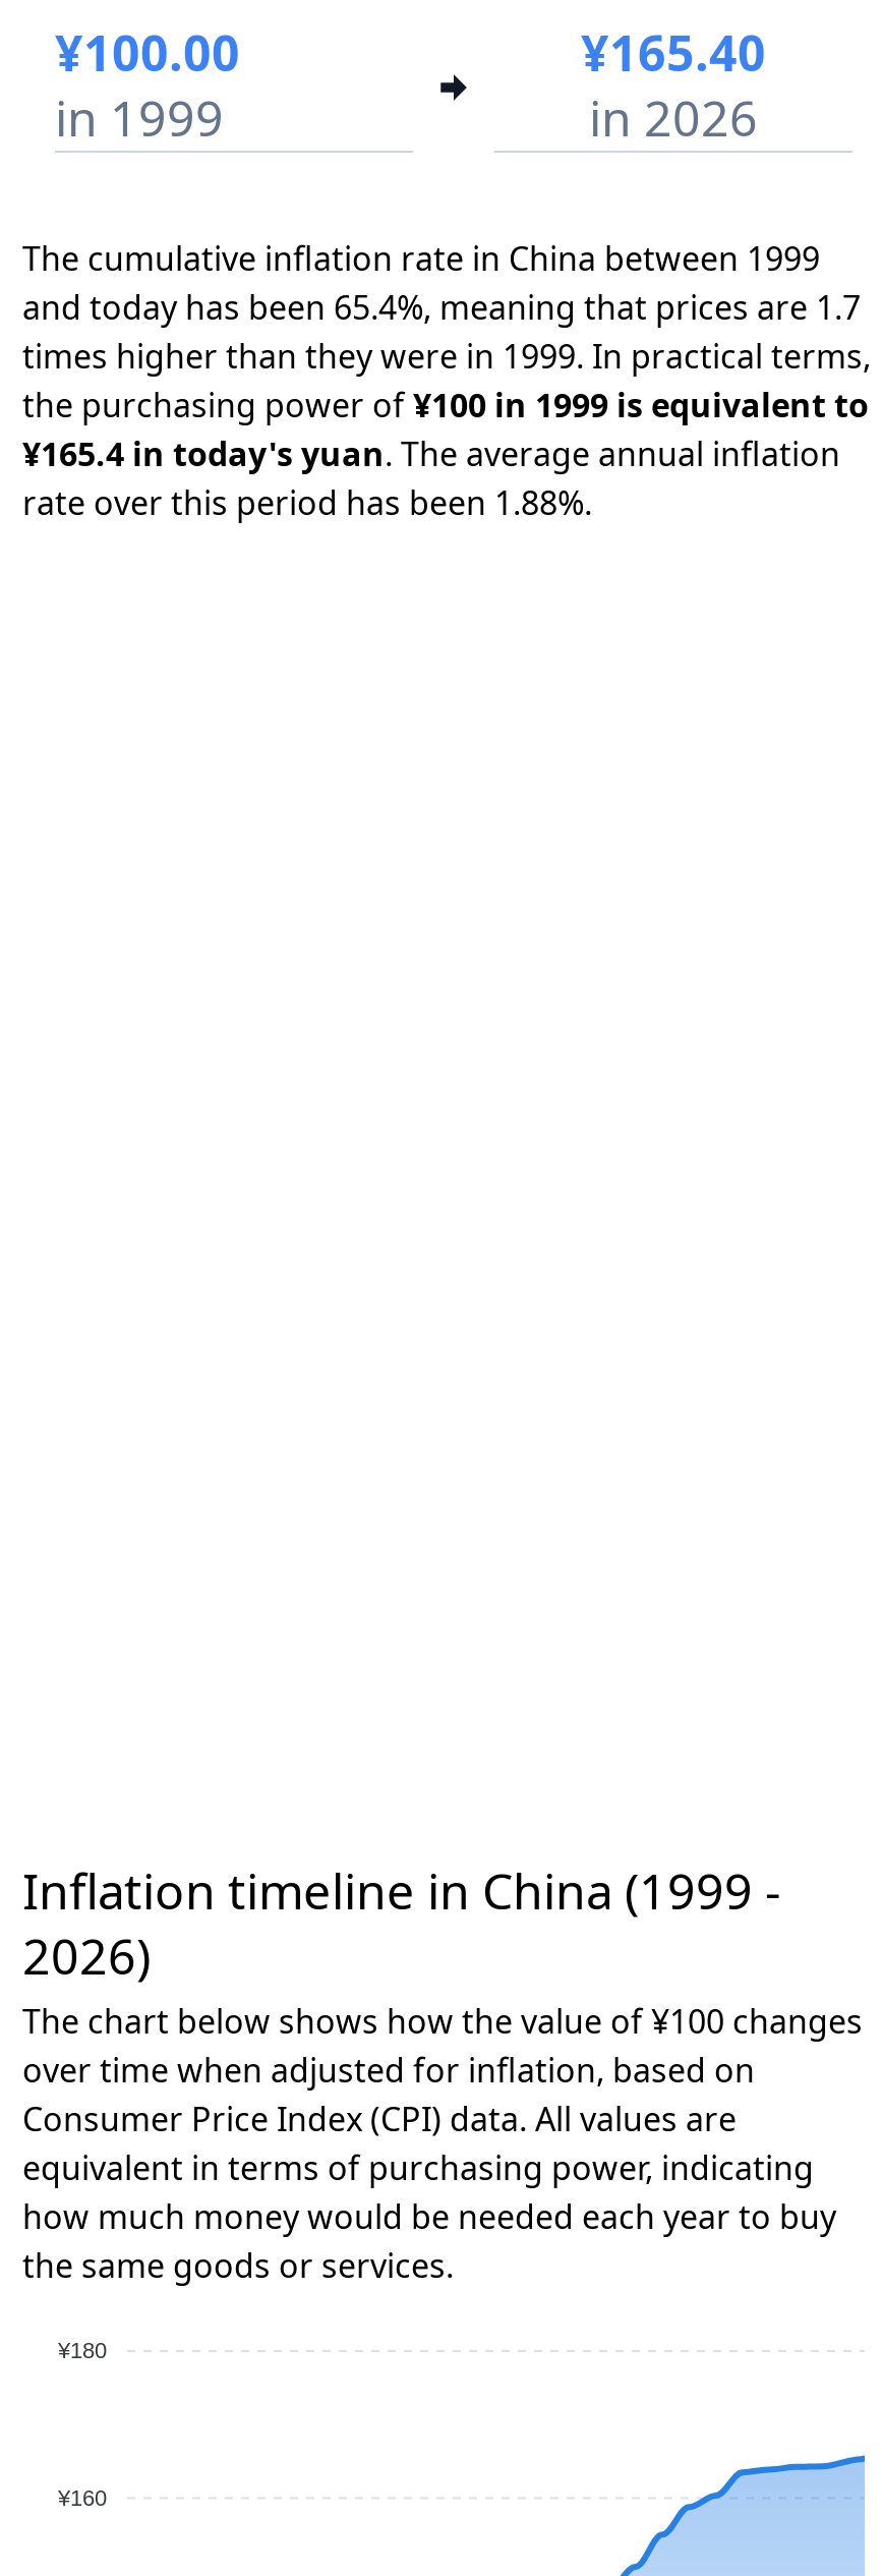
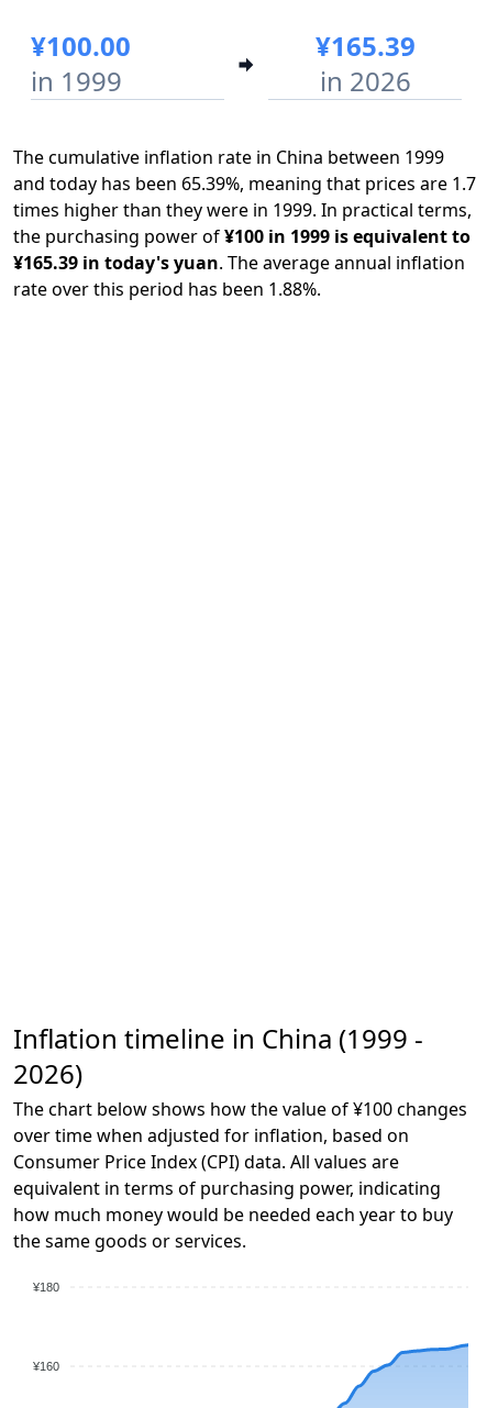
- ¥165.40
+ ¥165.39

- and today has been 65.4%, meaning that prices are 1.7
+ and today has been 65.39%, meaning that prices are 1.7

- ¥165.4 in today's yuan. The average annual inflation
+ ¥165.39 in today's yuan. The average annual inflation
